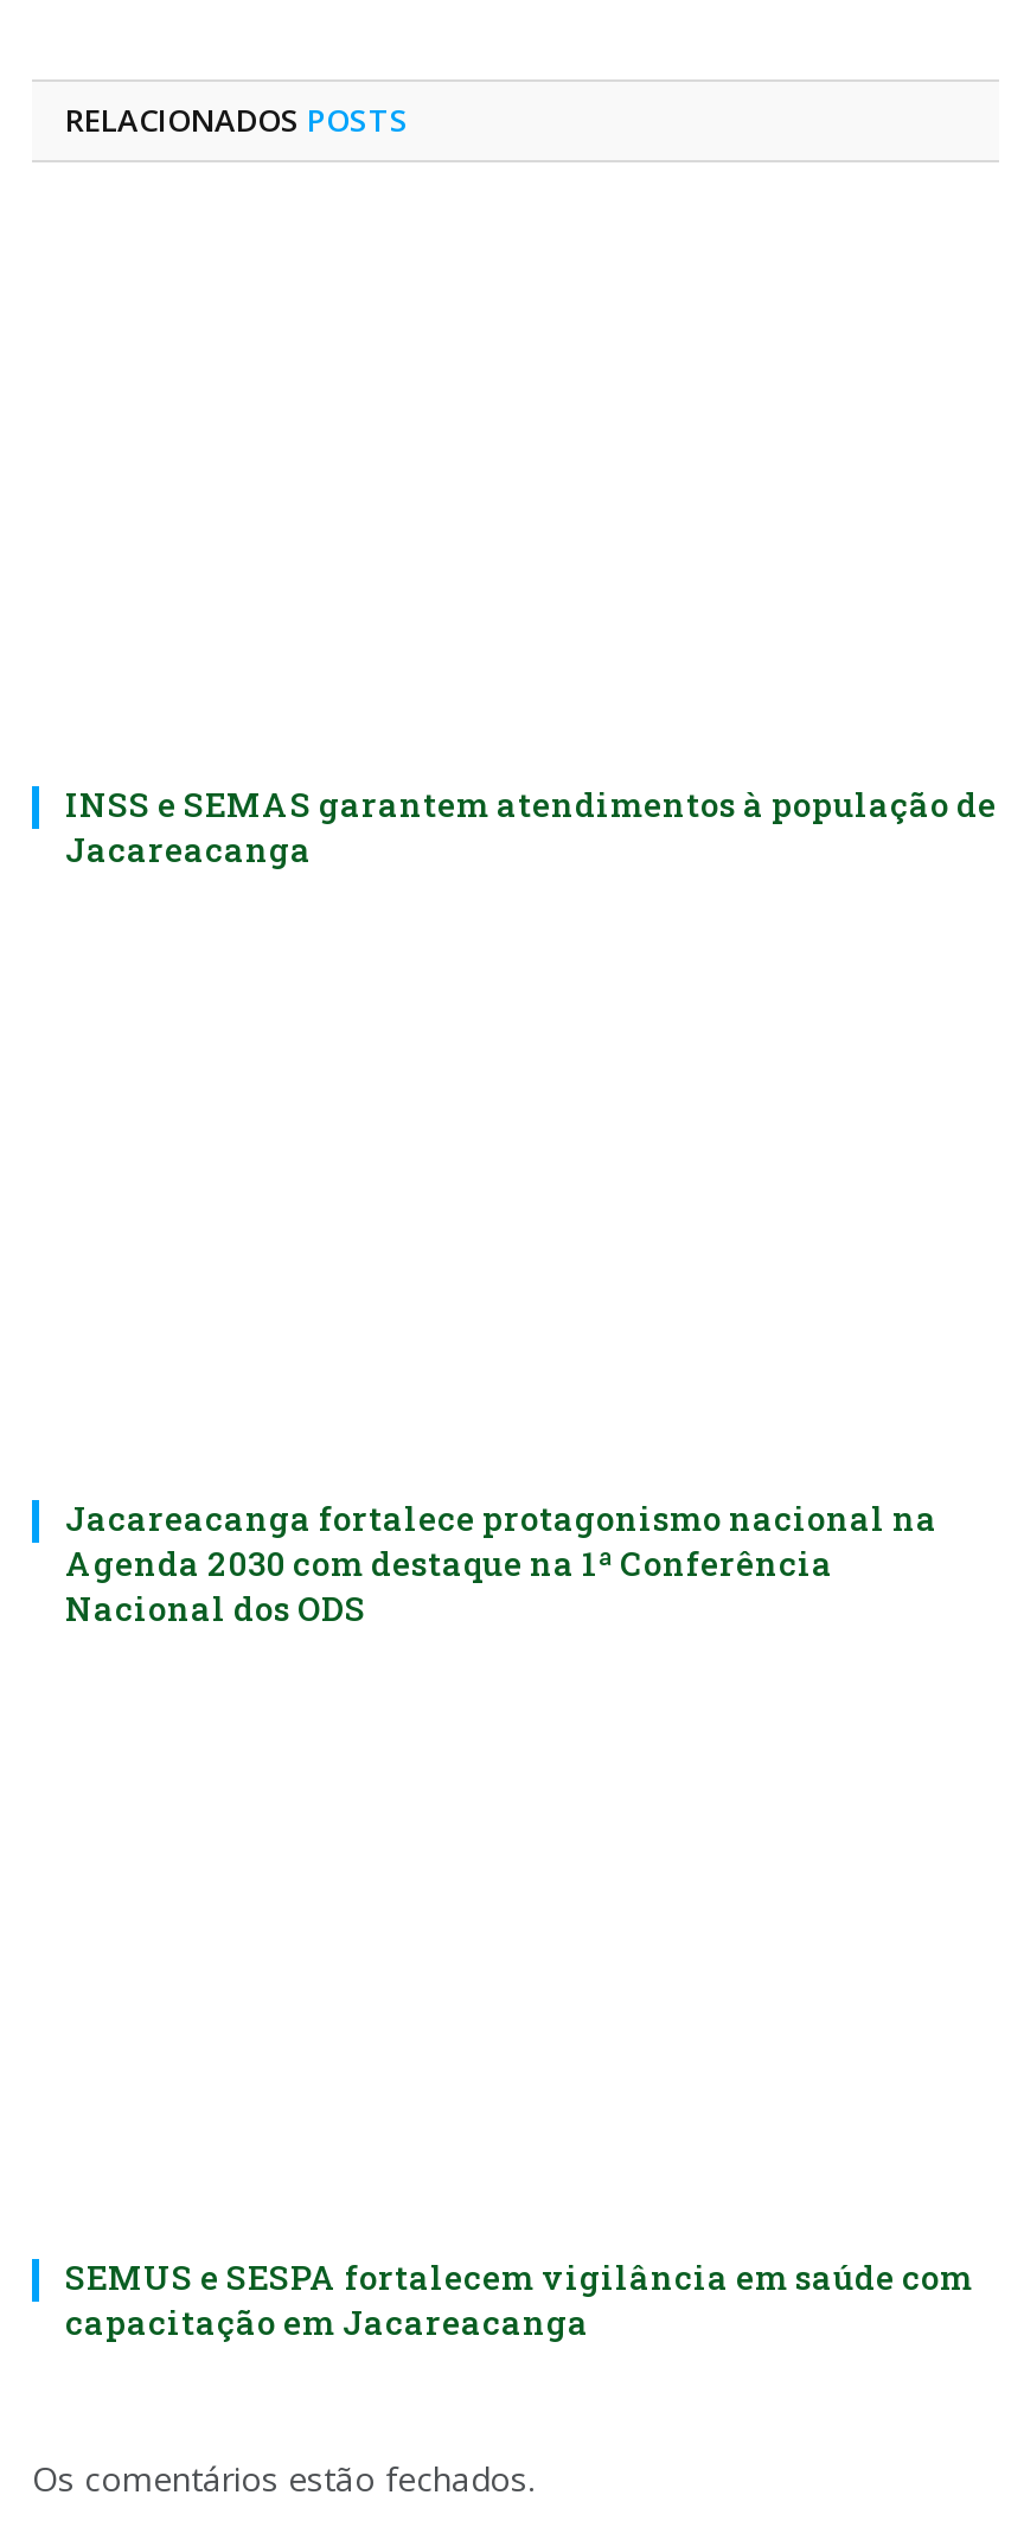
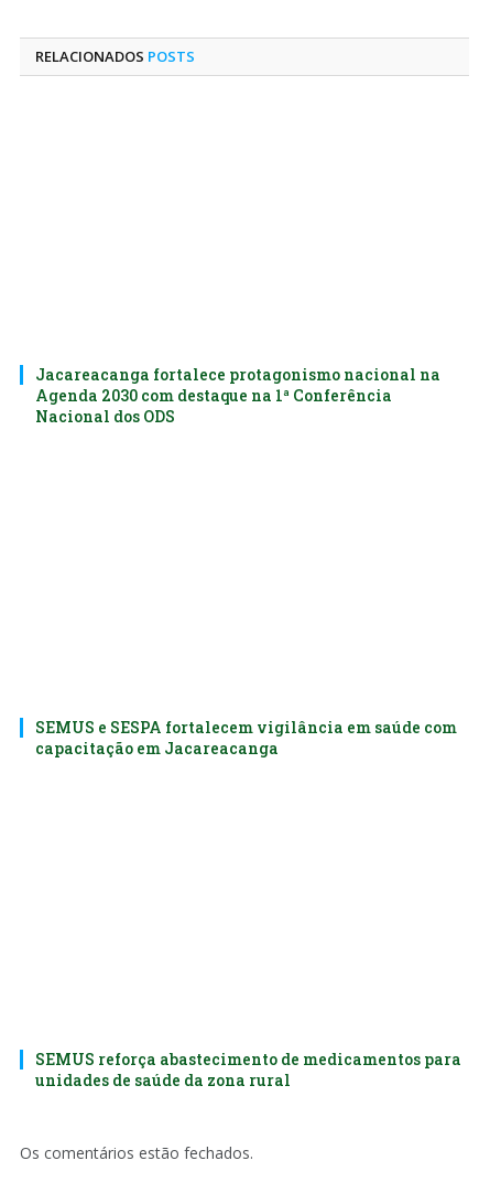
- INSS e SEMAS garantem atendimentos à população de
- Jacareacanga

moved up: Jacareacanga fortalece protagonismo nacional na | Agenda 2030 com destaque na 1ª Conferência | Nacional dos ODS | SEMUS e SESPA fortalecem vigilância em saúde com | capacitação em Jacareacanga

+ SEMUS reforça abastecimento de medicamentos para
+ unidades de saúde da zona rural
